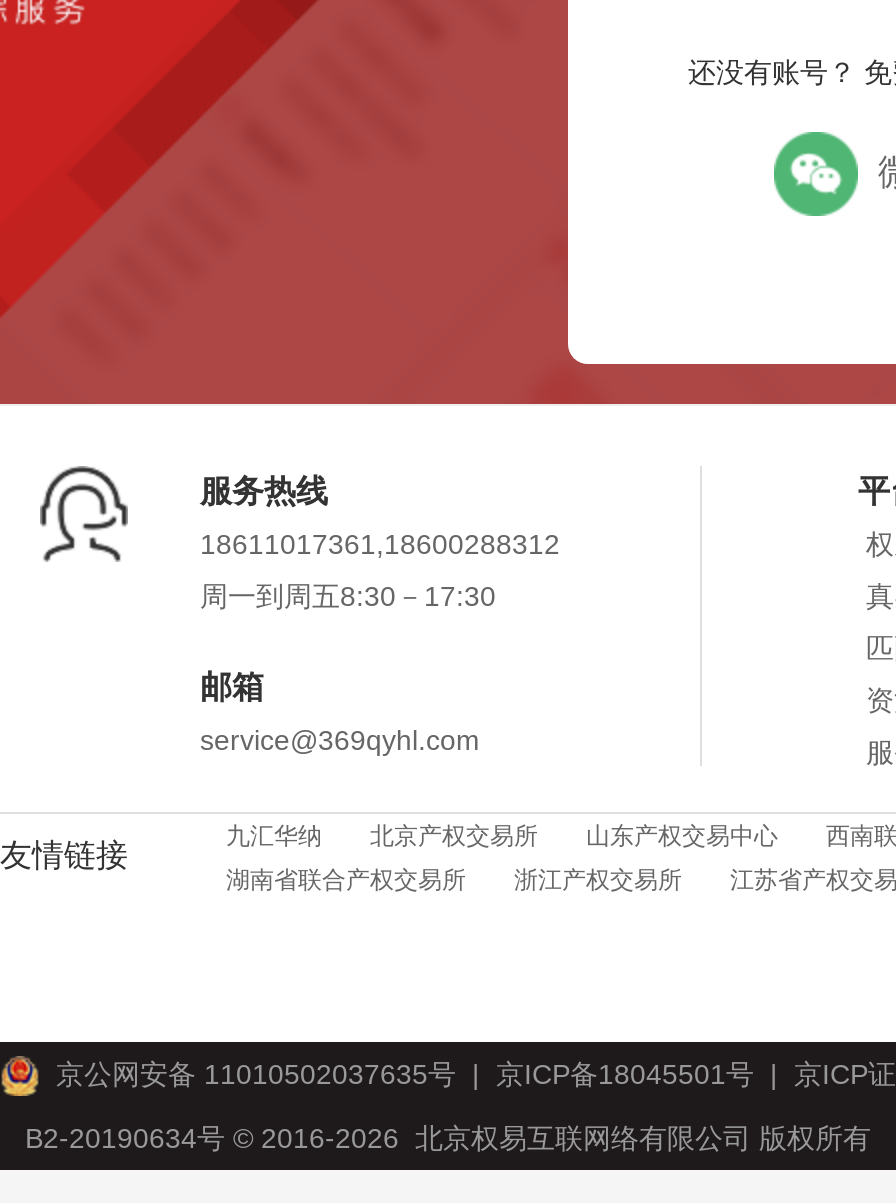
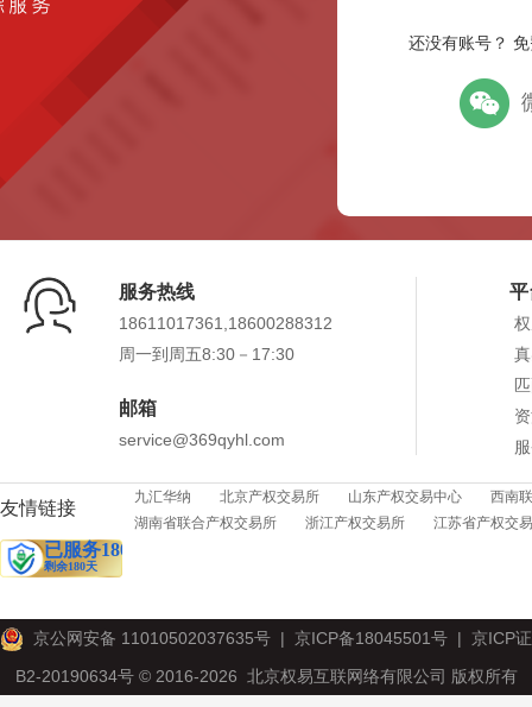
+ [image]
